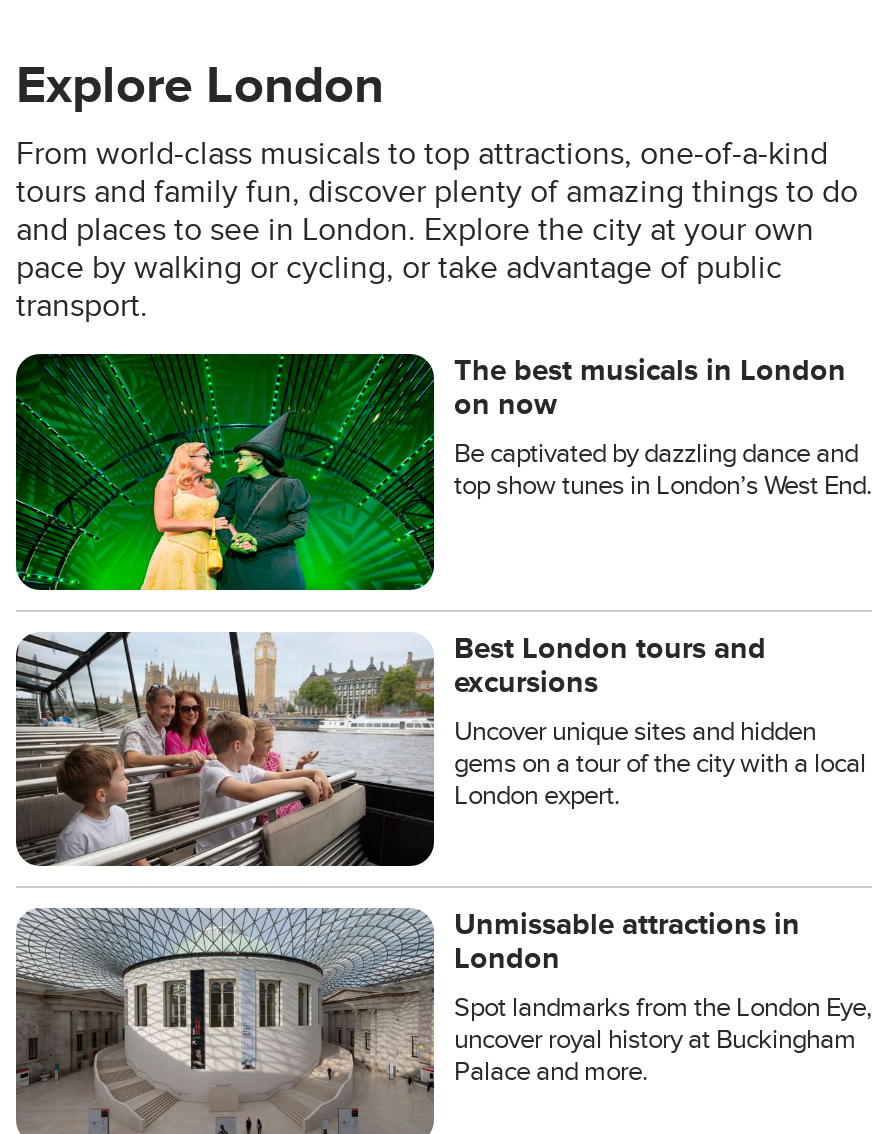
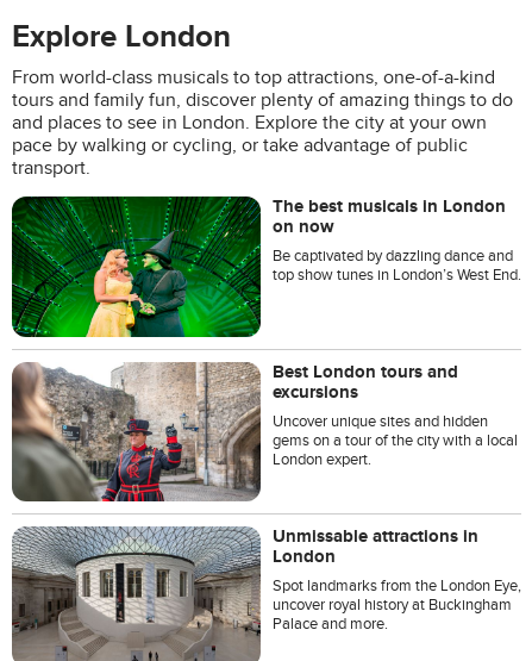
- [image]
+ [image]
